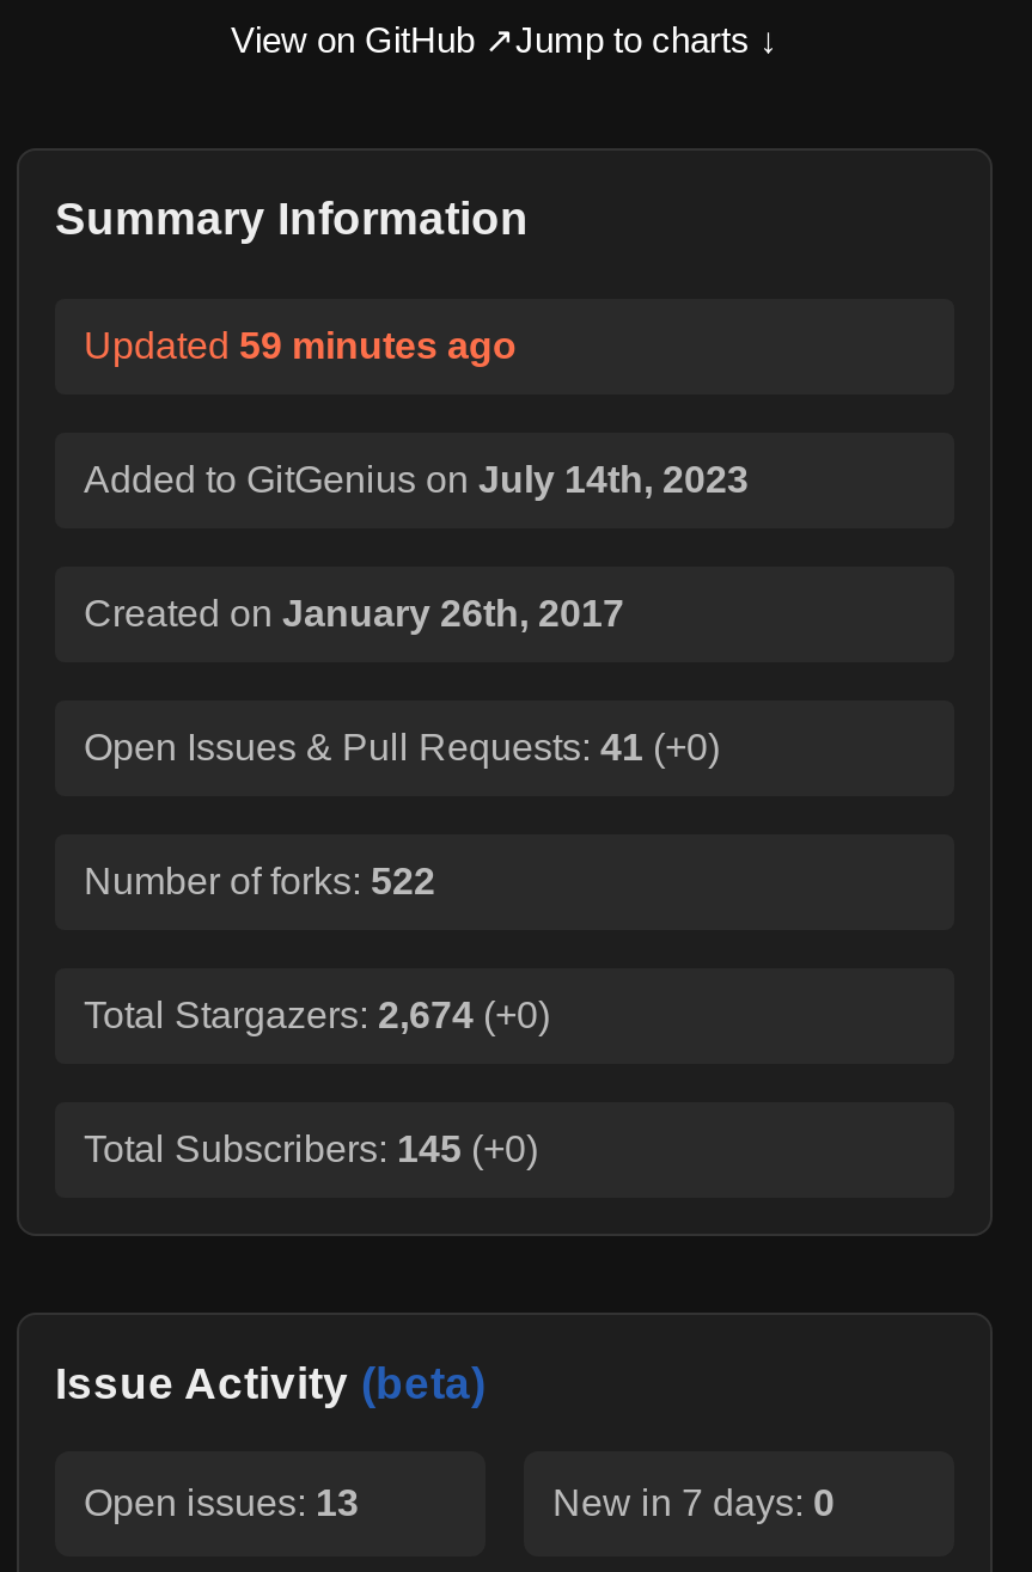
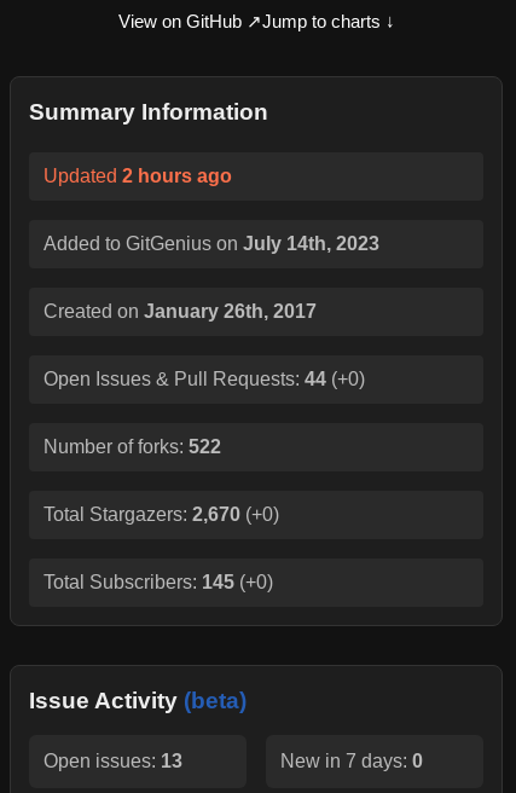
- Updated 59 minutes ago
+ Updated 2 hours ago

- Open Issues & Pull Requests: 41 (+0)
+ Open Issues & Pull Requests: 44 (+0)

- Total Stargazers: 2,674 (+0)
+ Total Stargazers: 2,670 (+0)
